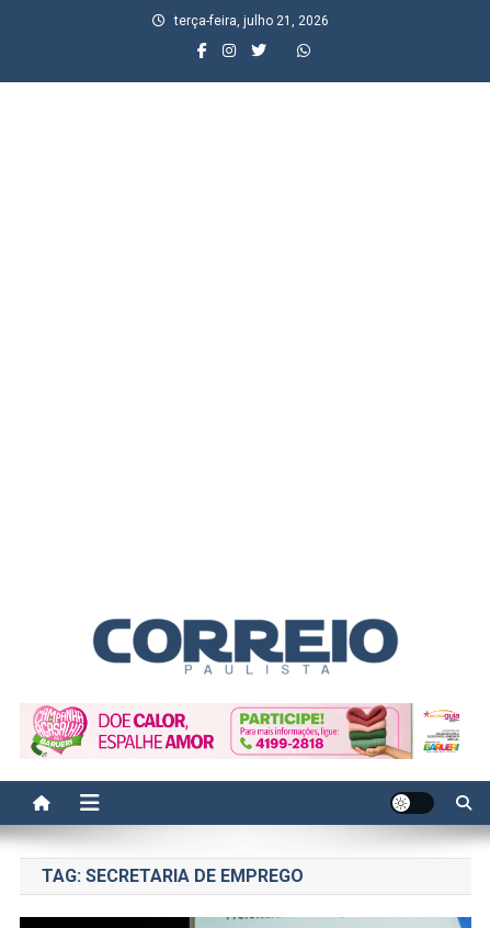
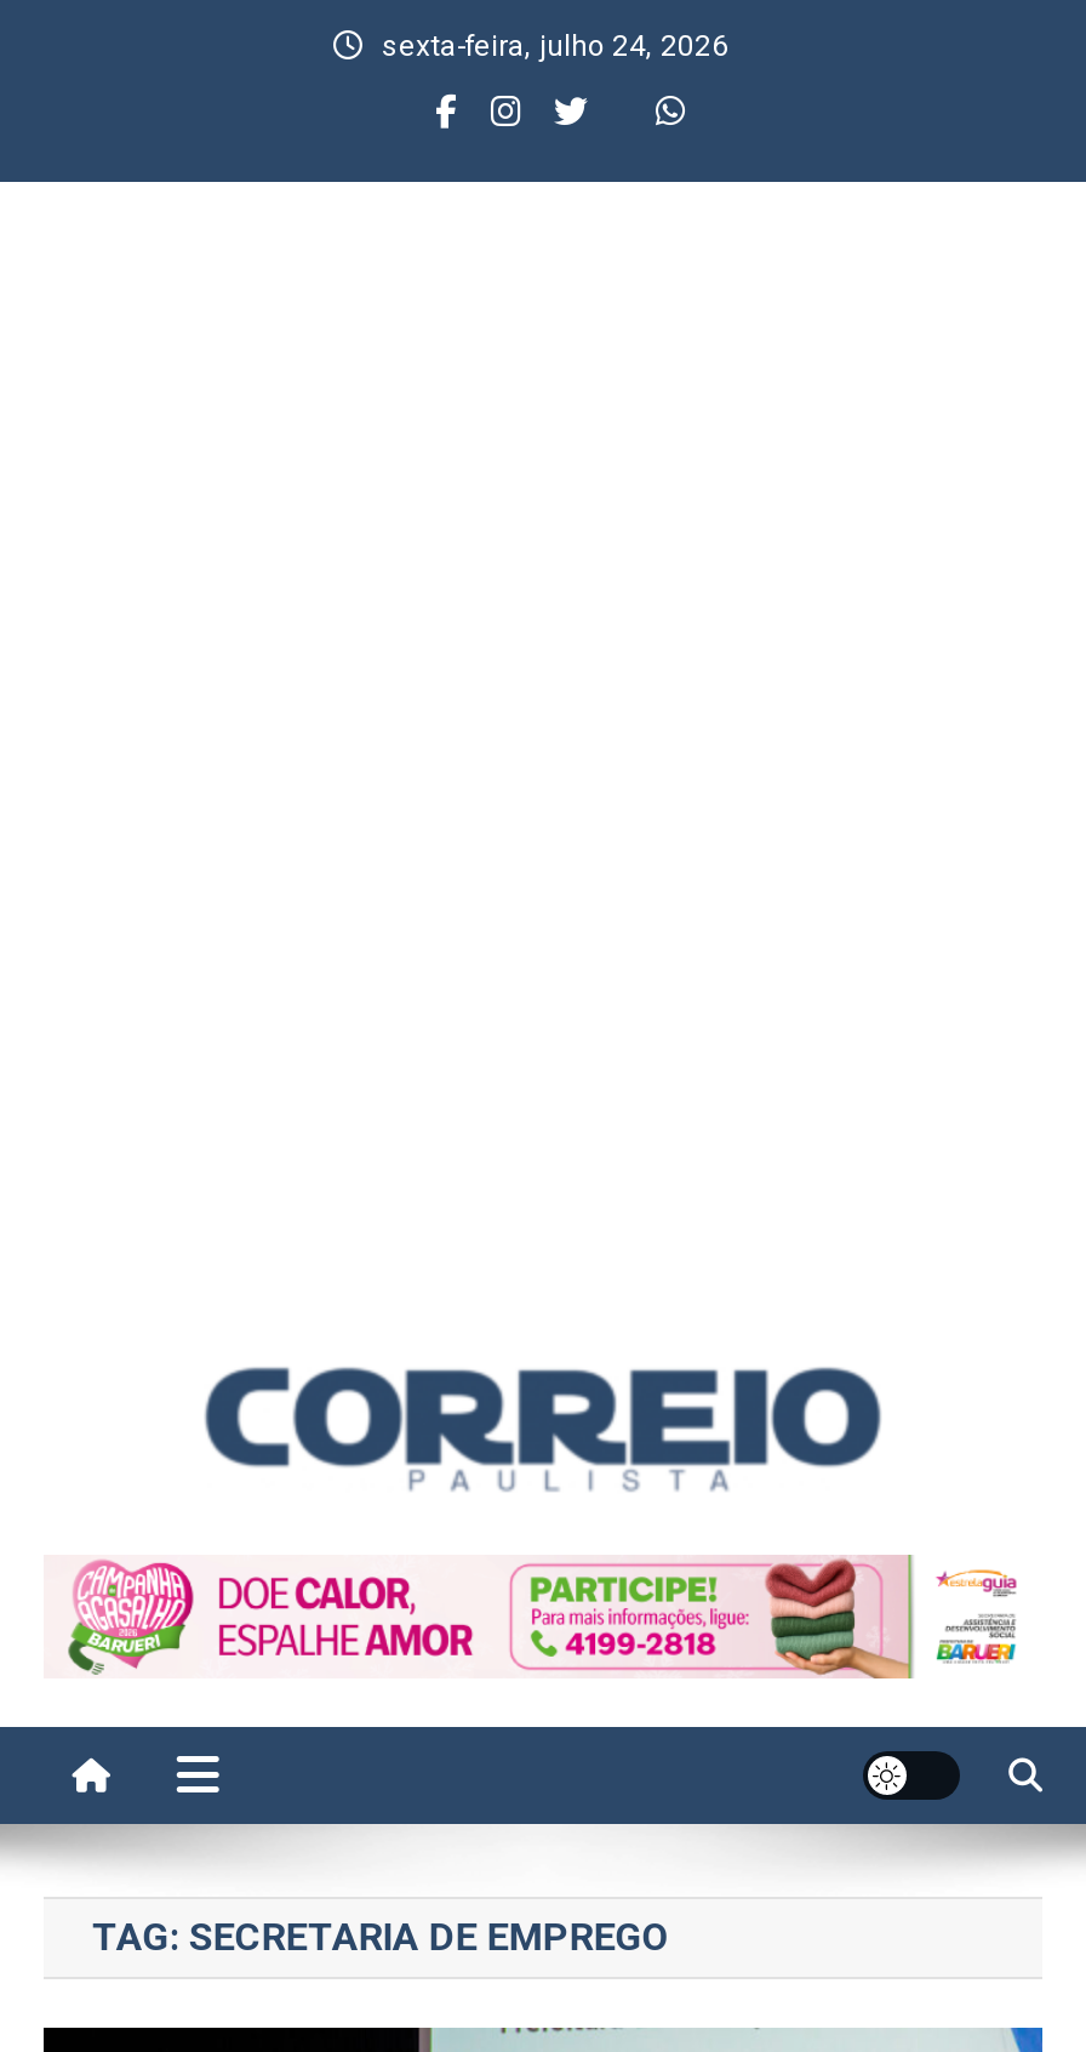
- terça-feira, julho 21, 2026
+ sexta-feira, julho 24, 2026
